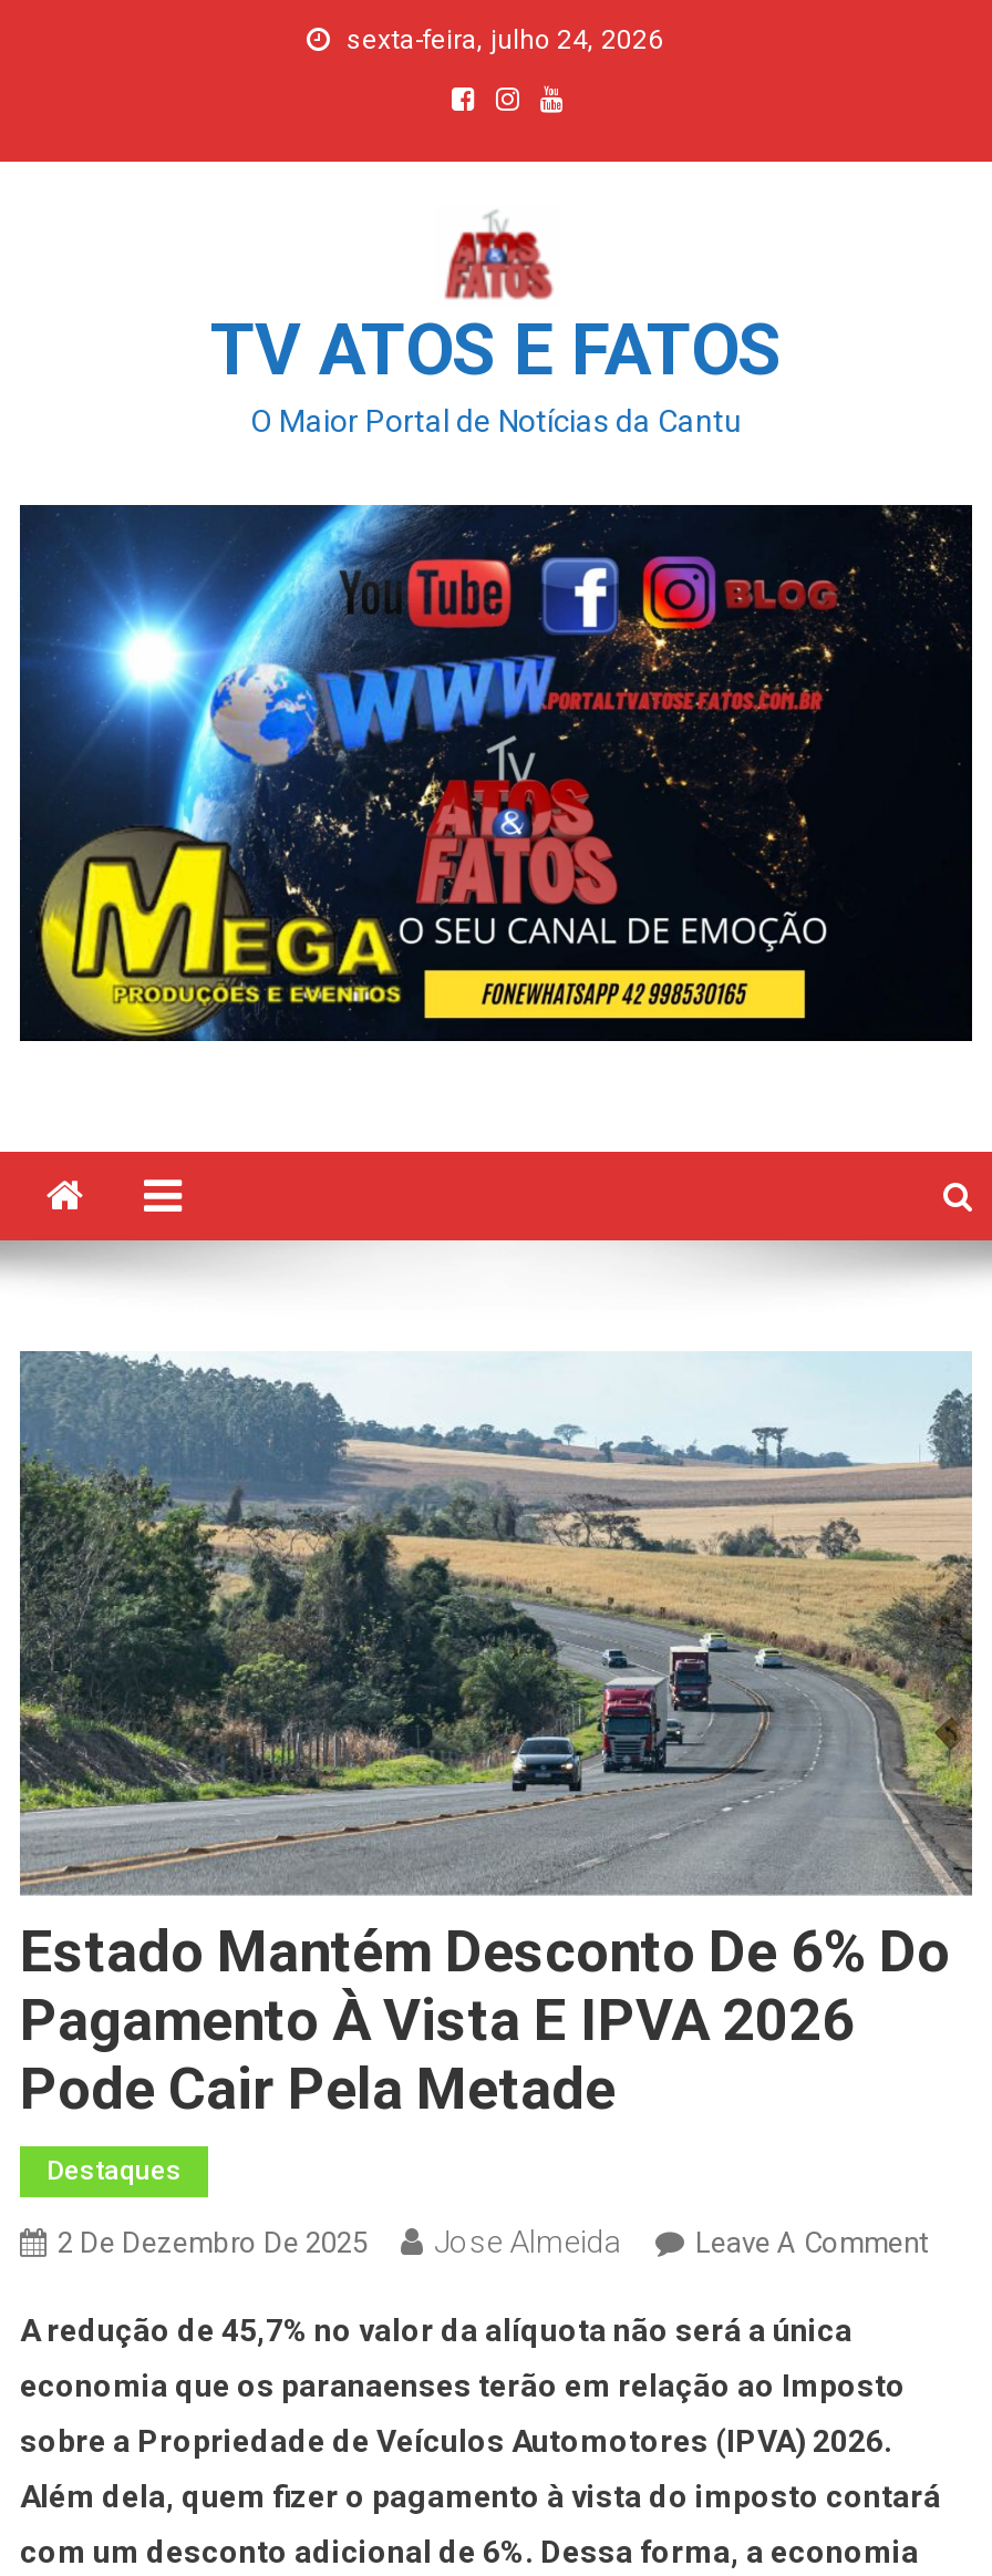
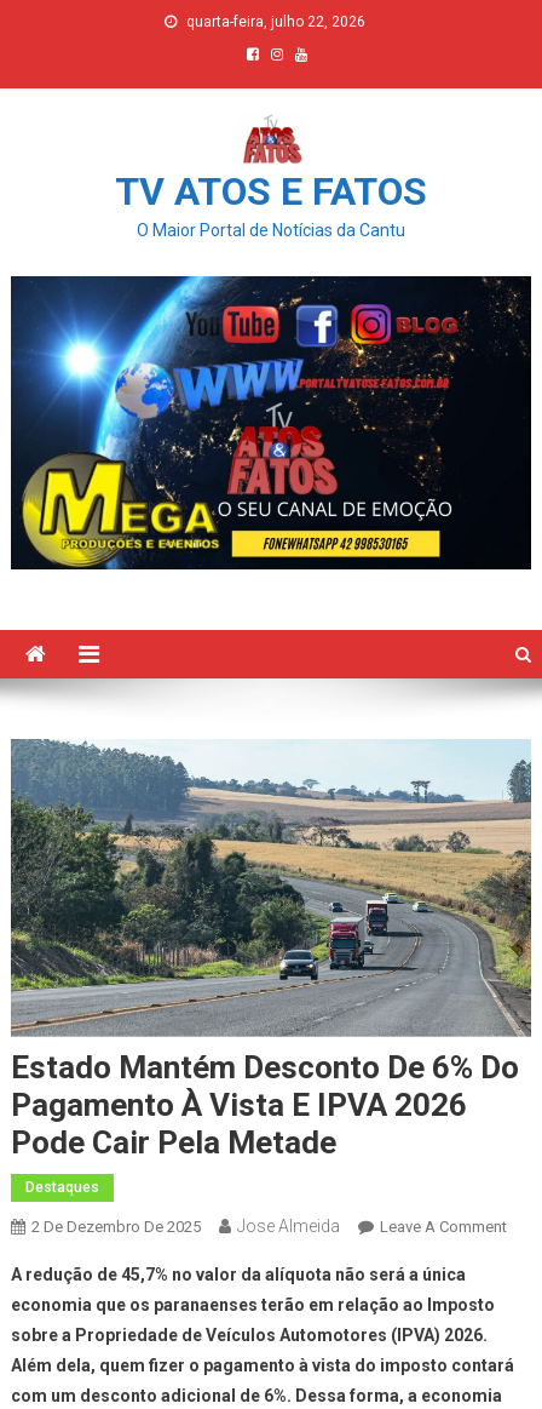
- sexta-feira, julho 24, 2026
+ quarta-feira, julho 22, 2026
